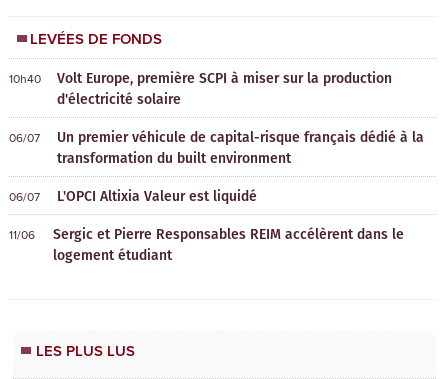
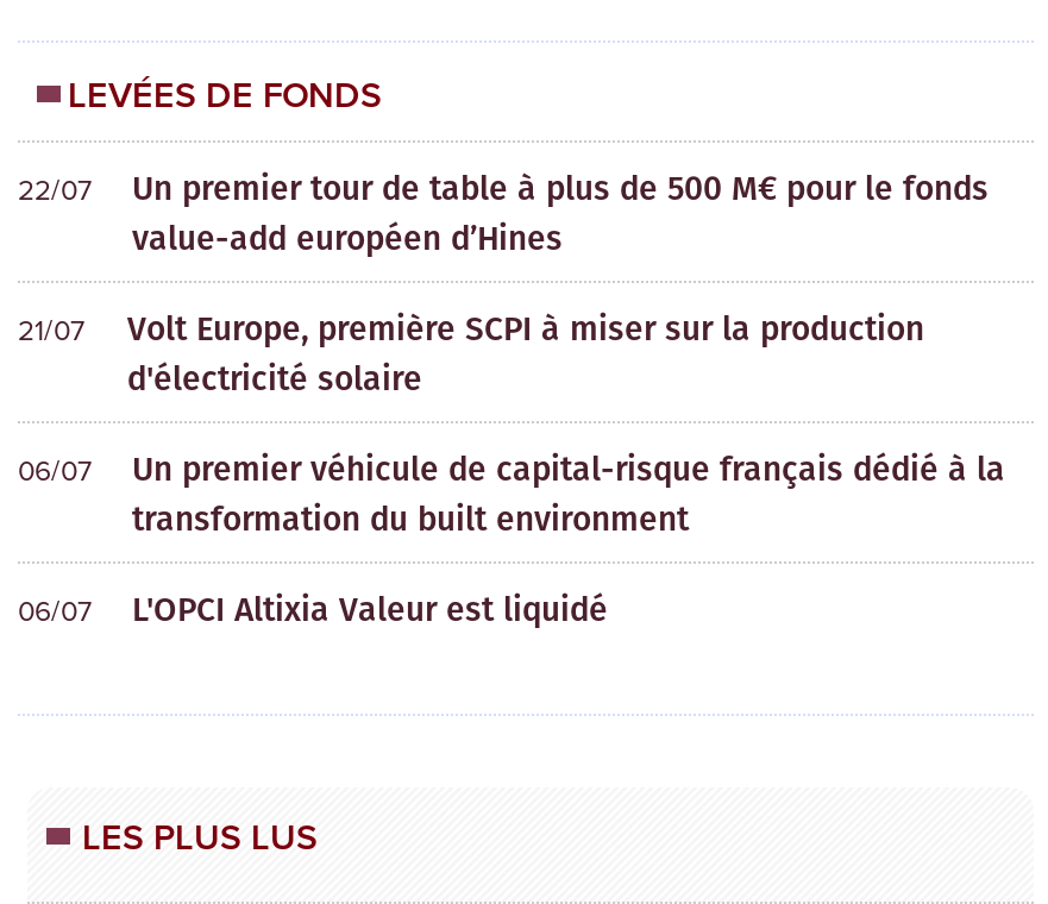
- 10h40
+ 22/07
+ Un premier tour de table à plus de 500 M€ pour le fonds
+ value-add européen d’Hines
+ 21/07

moved down: Volt Europe, première SCPI à miser sur la production

moved down: d'électricité solaire | 06/07 | Un premier véhicule de capital-risque français dédié à la | transformation du built environment | 06/07 | L'OPCI Altixia Valeur est liquidé

- 11/06
- Sergic et Pierre Responsables REIM accélèrent dans le
- logement étudiant
